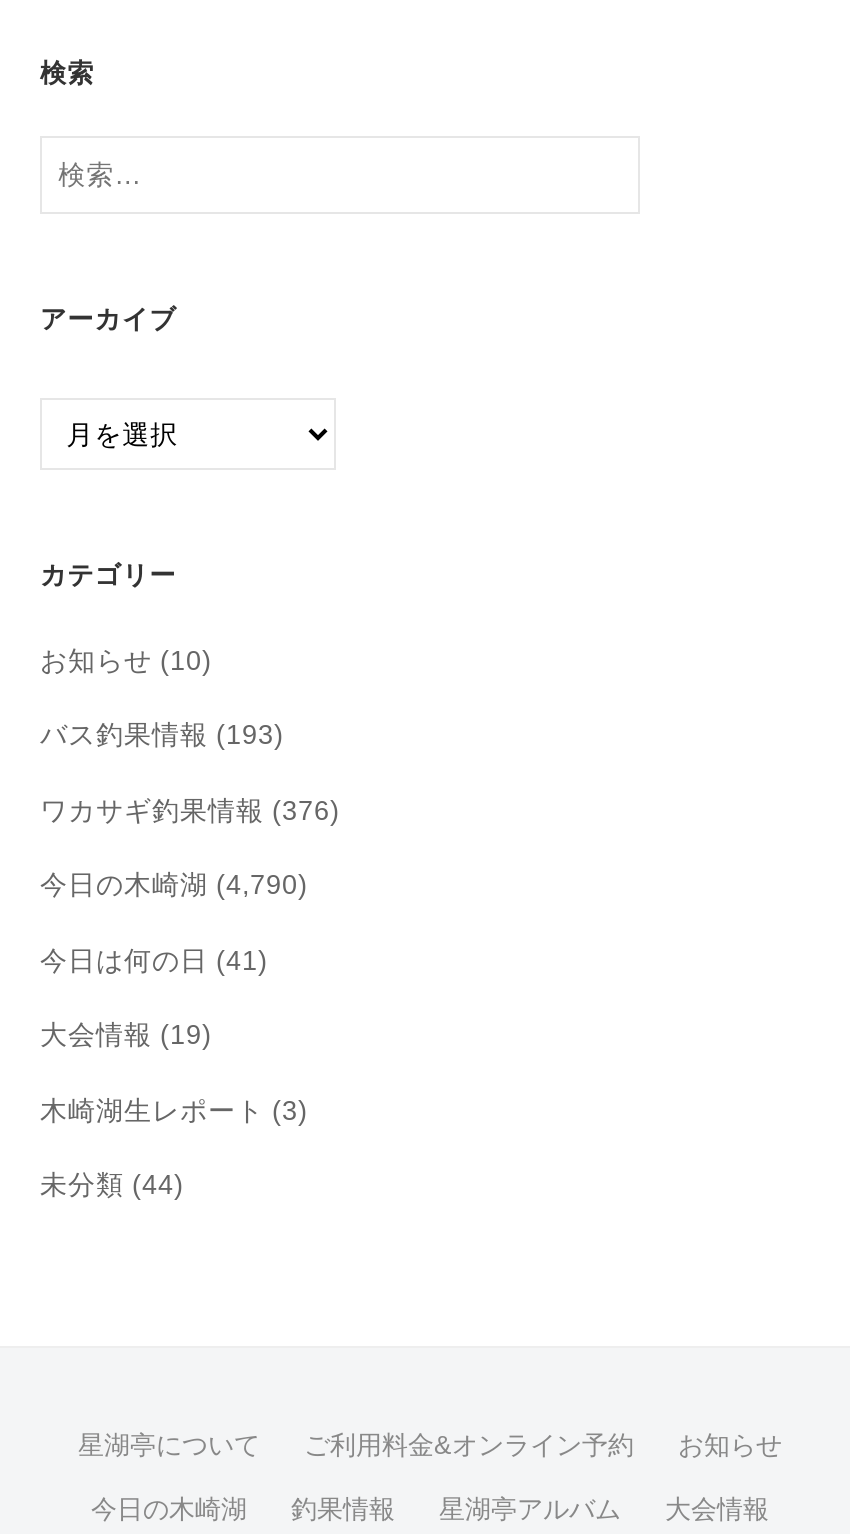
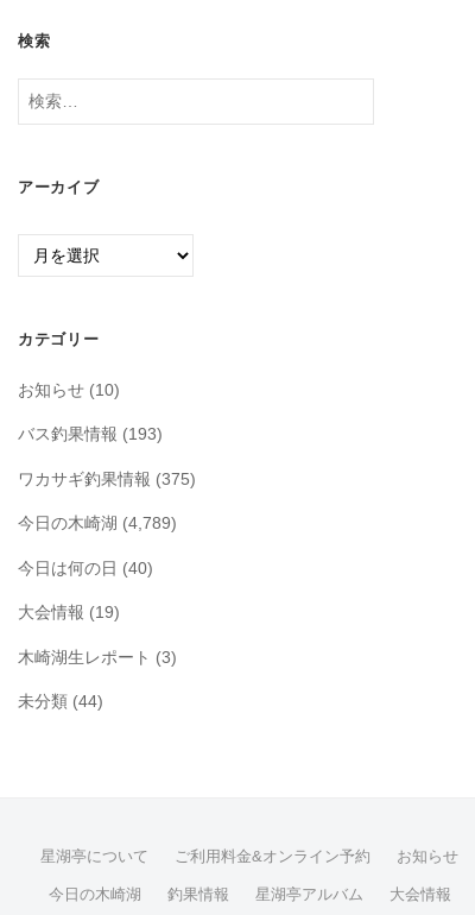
- ワカサギ釣果情報(376)
+ ワカサギ釣果情報(375)

- 今日の木崎湖(4,790)
+ 今日の木崎湖(4,789)

- 今日は何の日(41)
+ 今日は何の日(40)
